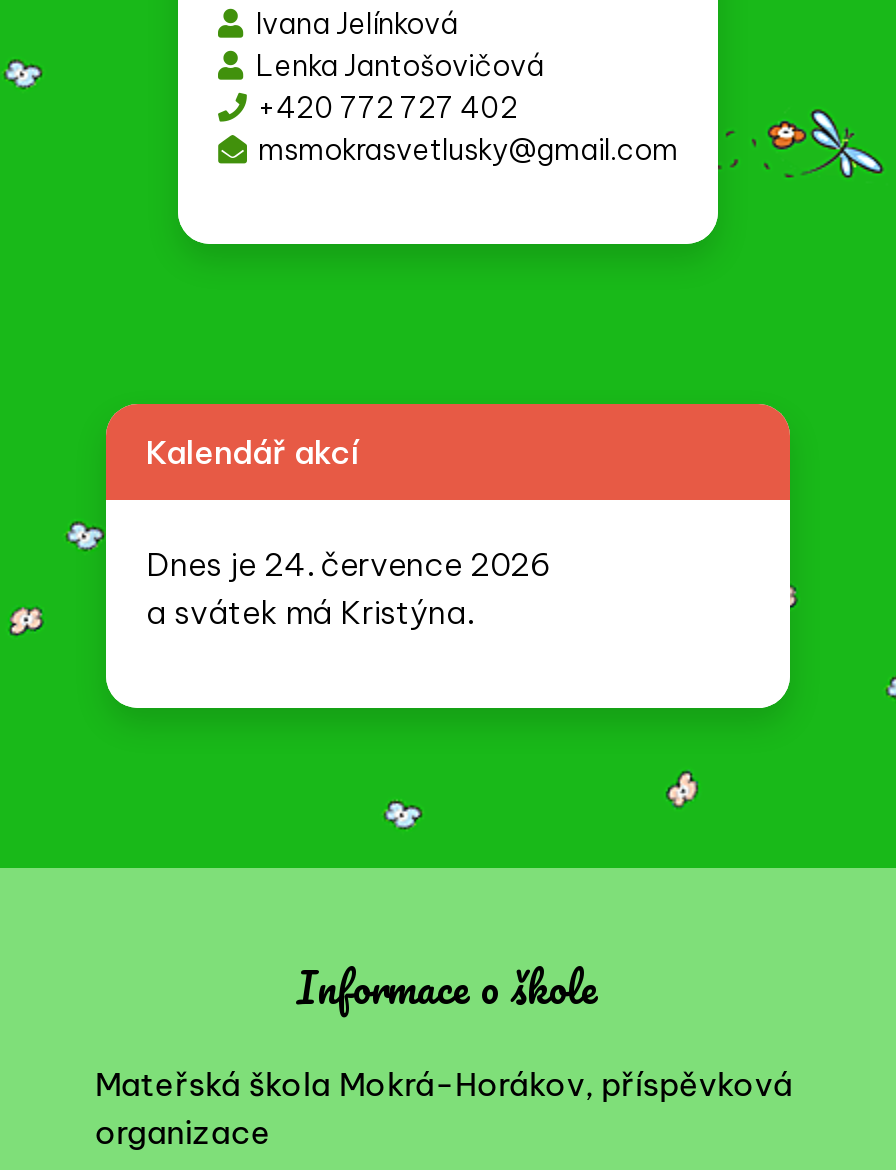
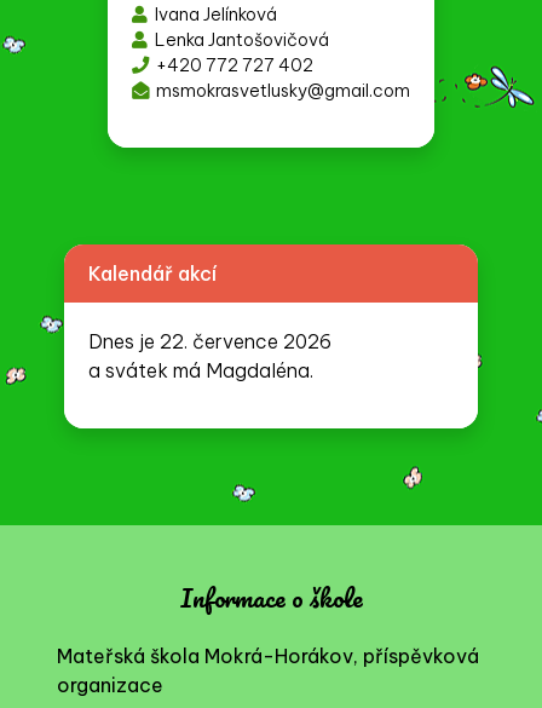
- Dnes je 24. července 2026
+ Dnes je 22. července 2026

- a svátek má Kristýna.
+ a svátek má Magdaléna.
